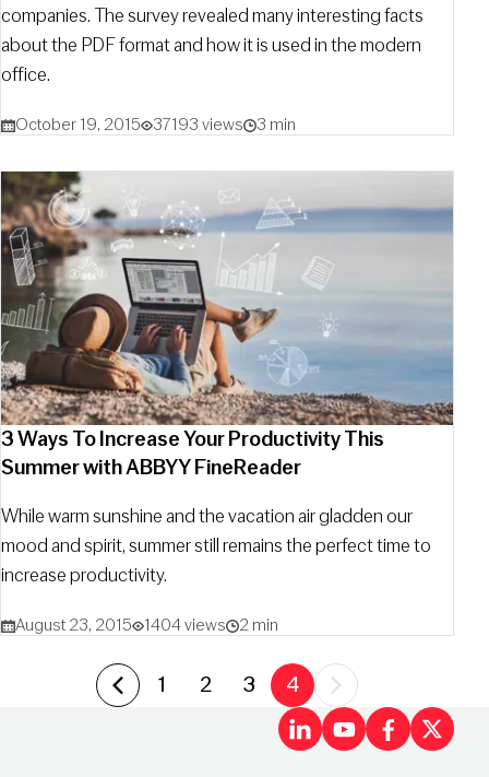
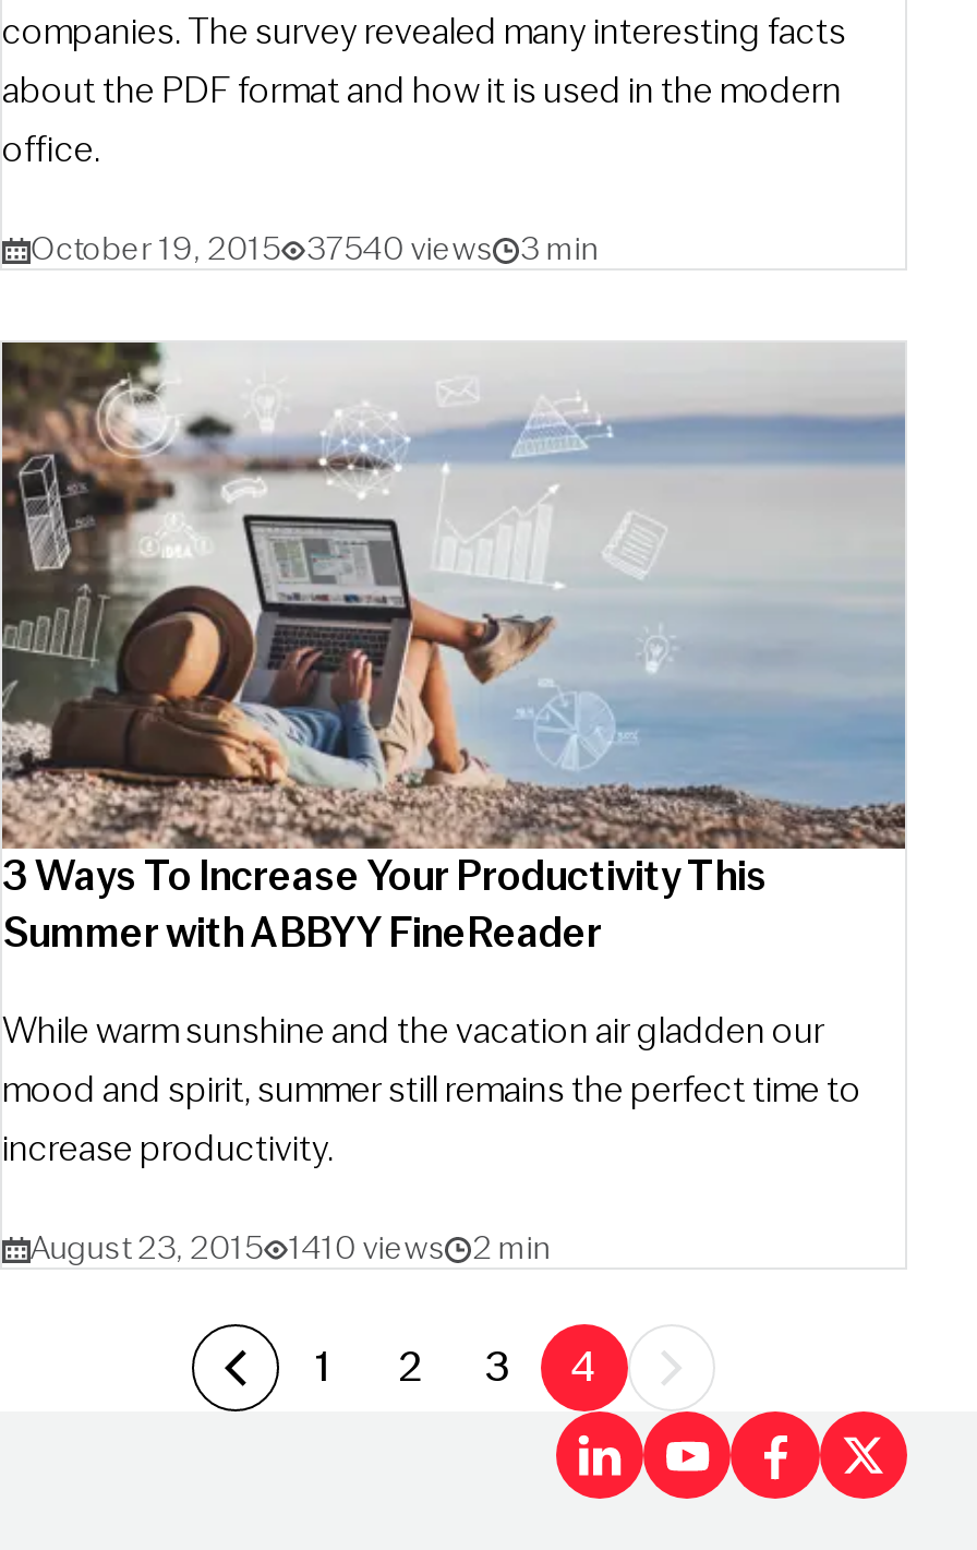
- October 19, 2015 37193 views 3 min
+ October 19, 2015 37540 views 3 min

- August 23, 2015 1404 views 2 min
+ August 23, 2015 1410 views 2 min
